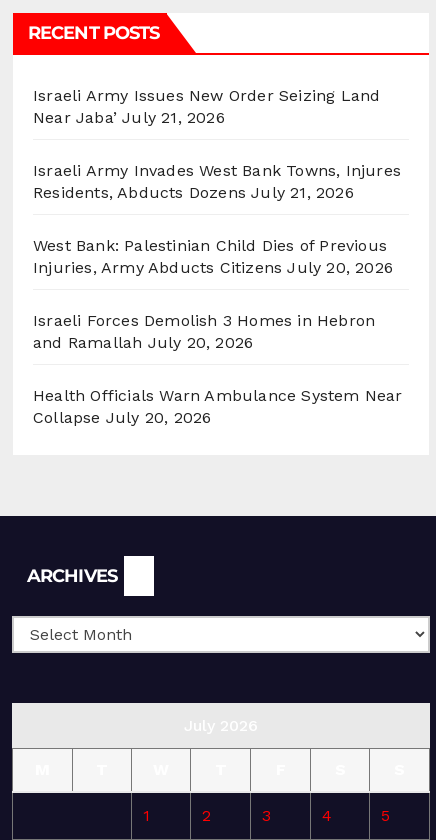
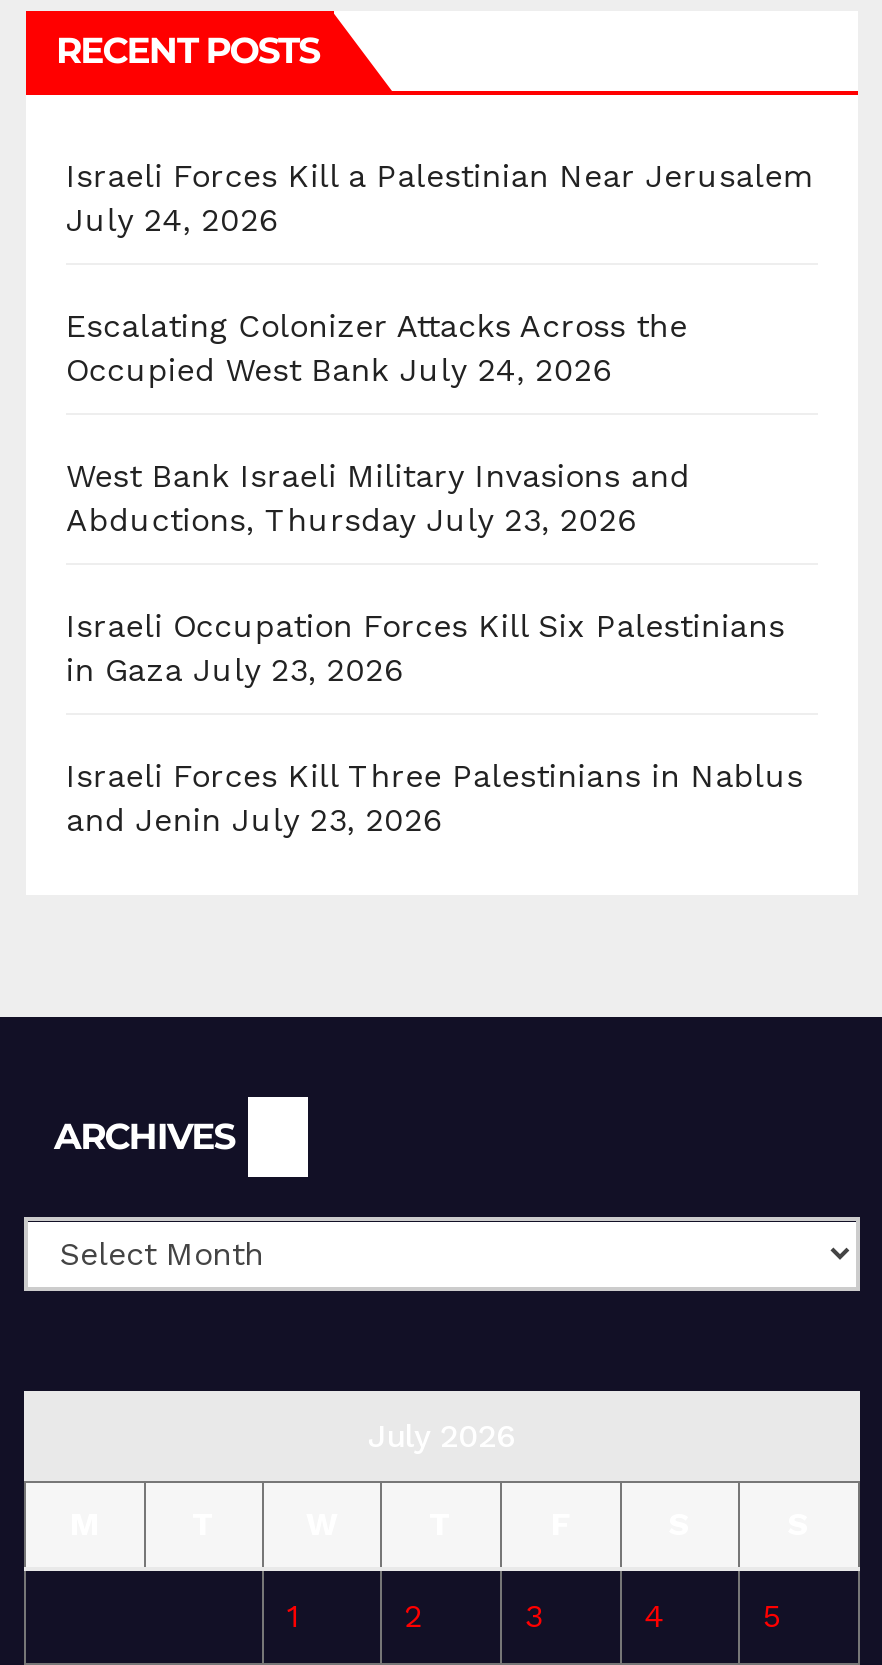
- Israeli Army Issues New Order Seizing Land
- Near Jaba’ July 21, 2026
+ Israeli Forces Kill a Palestinian Near Jerusalem
+ July 24, 2026

- Israeli Army Invades West Bank Towns, Injures
- Residents, Abducts Dozens July 21, 2026
+ Escalating Colonizer Attacks Across the
+ Occupied West Bank July 24, 2026

- West Bank: Palestinian Child Dies of Previous
- Injuries, Army Abducts Citizens July 20, 2026
+ West Bank Israeli Military Invasions and
+ Abductions, Thursday July 23, 2026

- Israeli Forces Demolish 3 Homes in Hebron
- and Ramallah July 20, 2026
+ Israeli Occupation Forces Kill Six Palestinians
+ in Gaza July 23, 2026

- Health Officials Warn Ambulance System Near
- Collapse July 20, 2026
+ Israeli Forces Kill Three Palestinians in Nablus
+ and Jenin July 23, 2026
